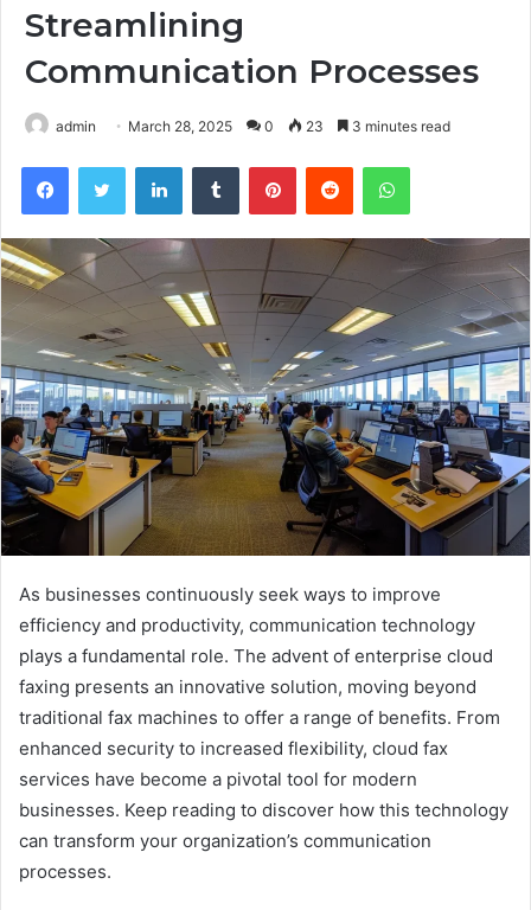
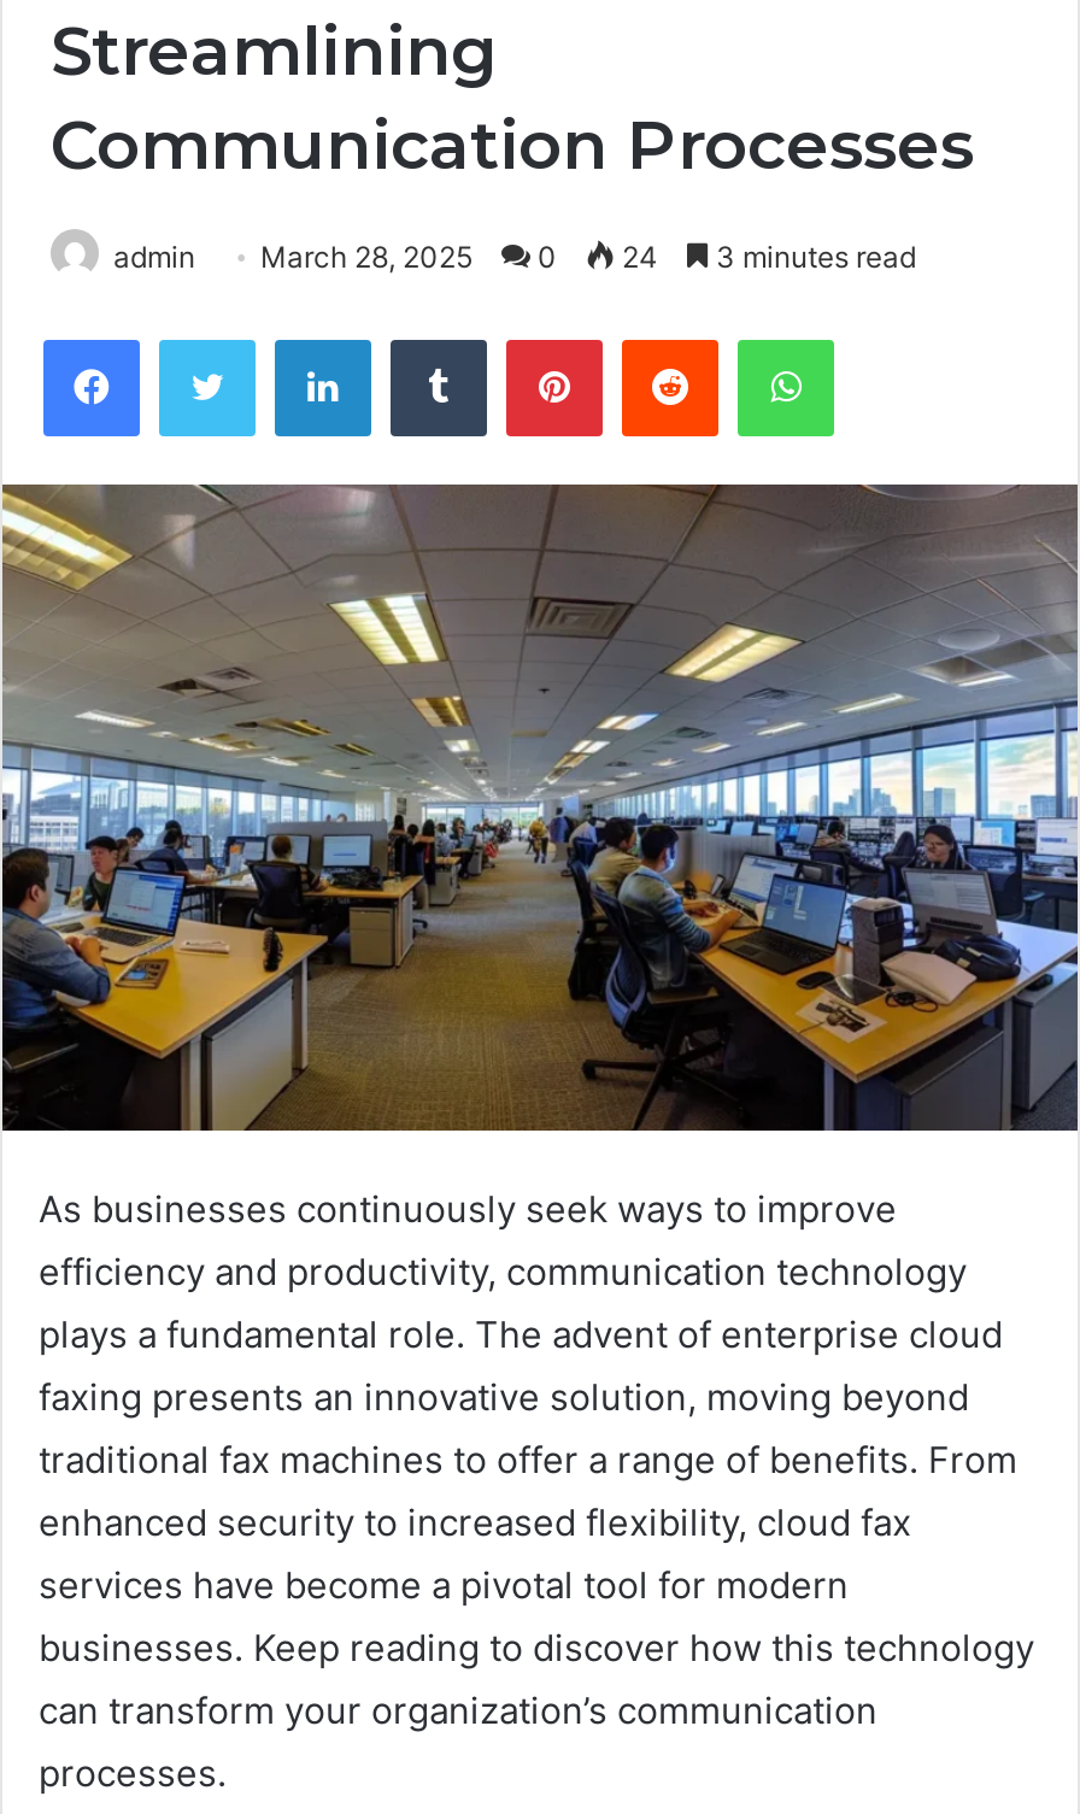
- admin March 28, 2025 0 23 3 minutes read
+ admin March 28, 2025 0 24 3 minutes read
